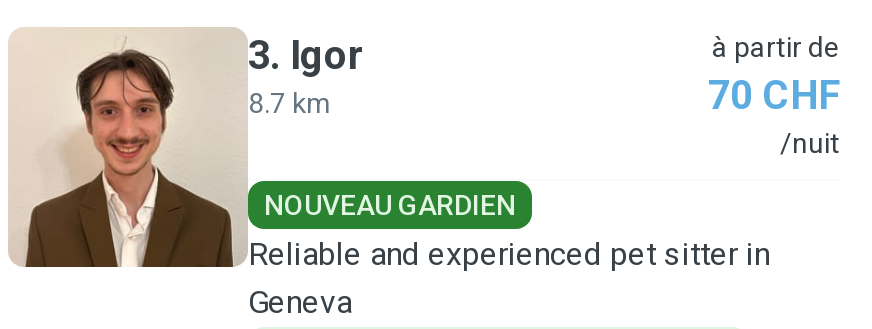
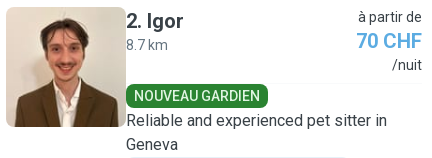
- 3. Igor
+ 2. Igor
